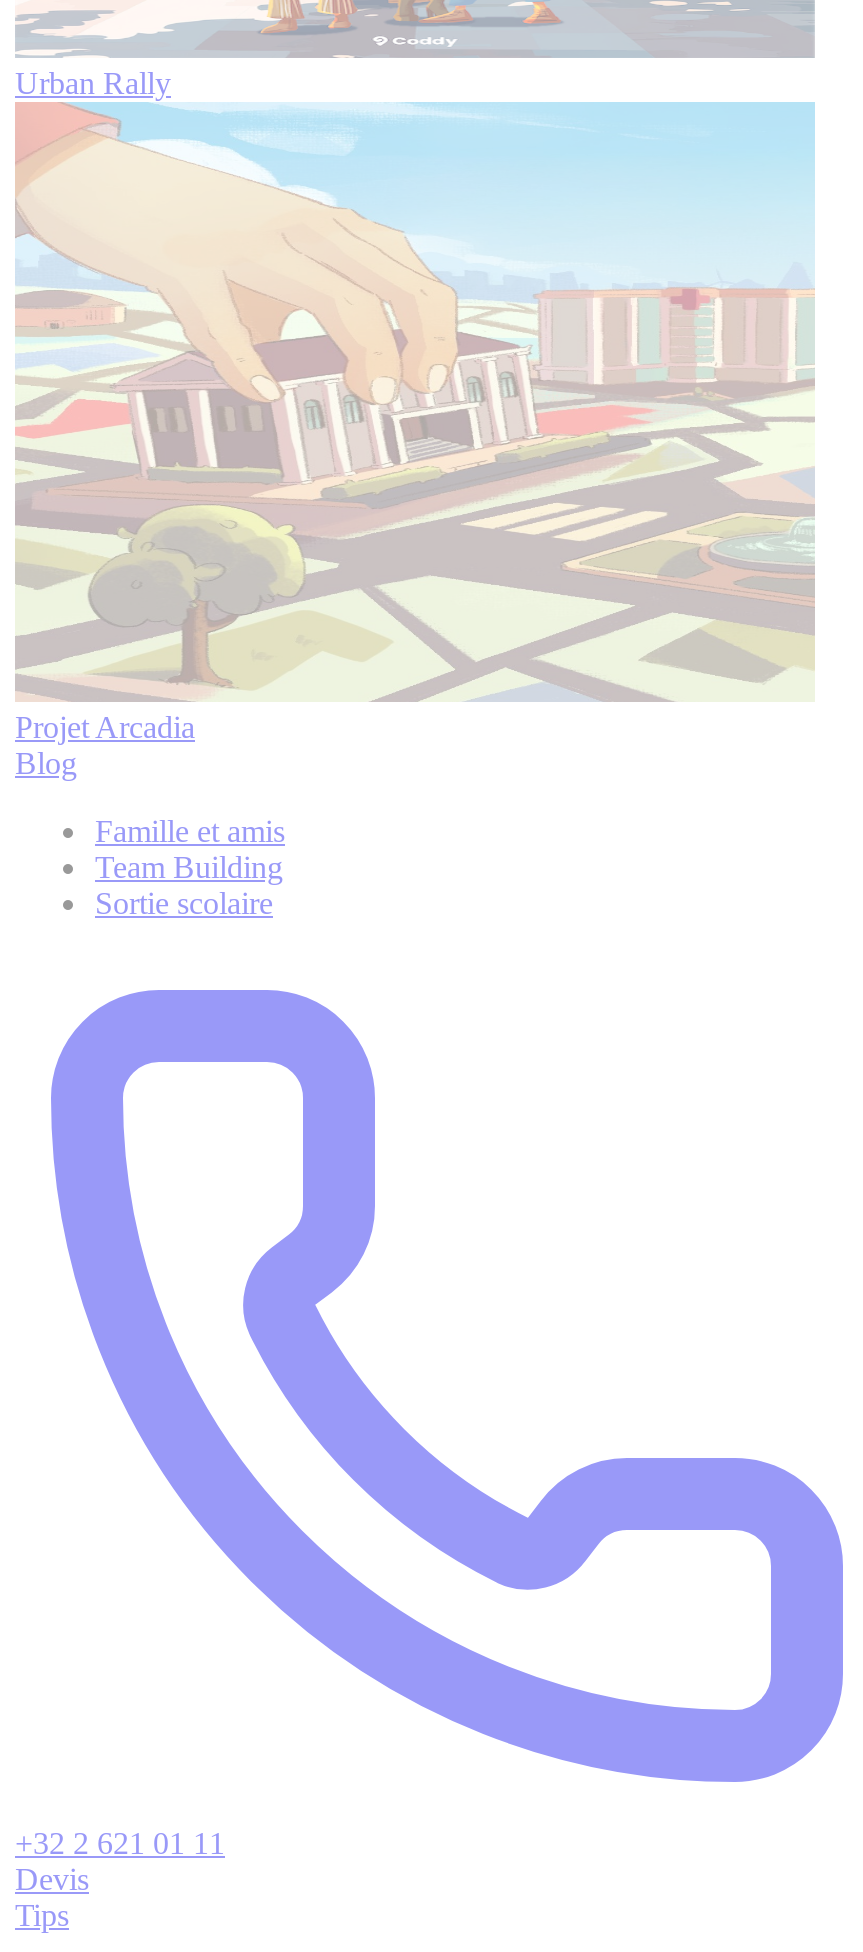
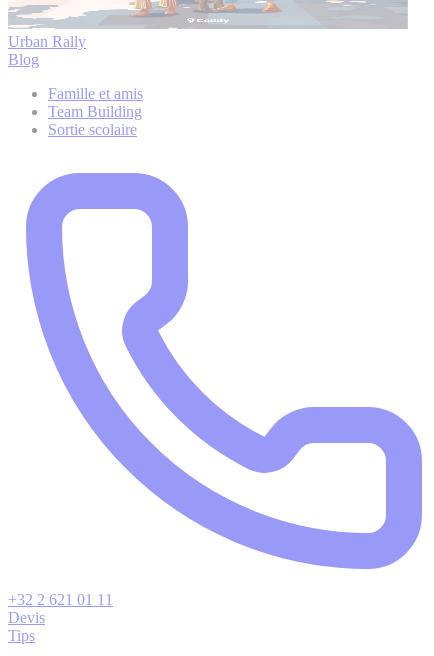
- [image]
- Projet Arcadia
